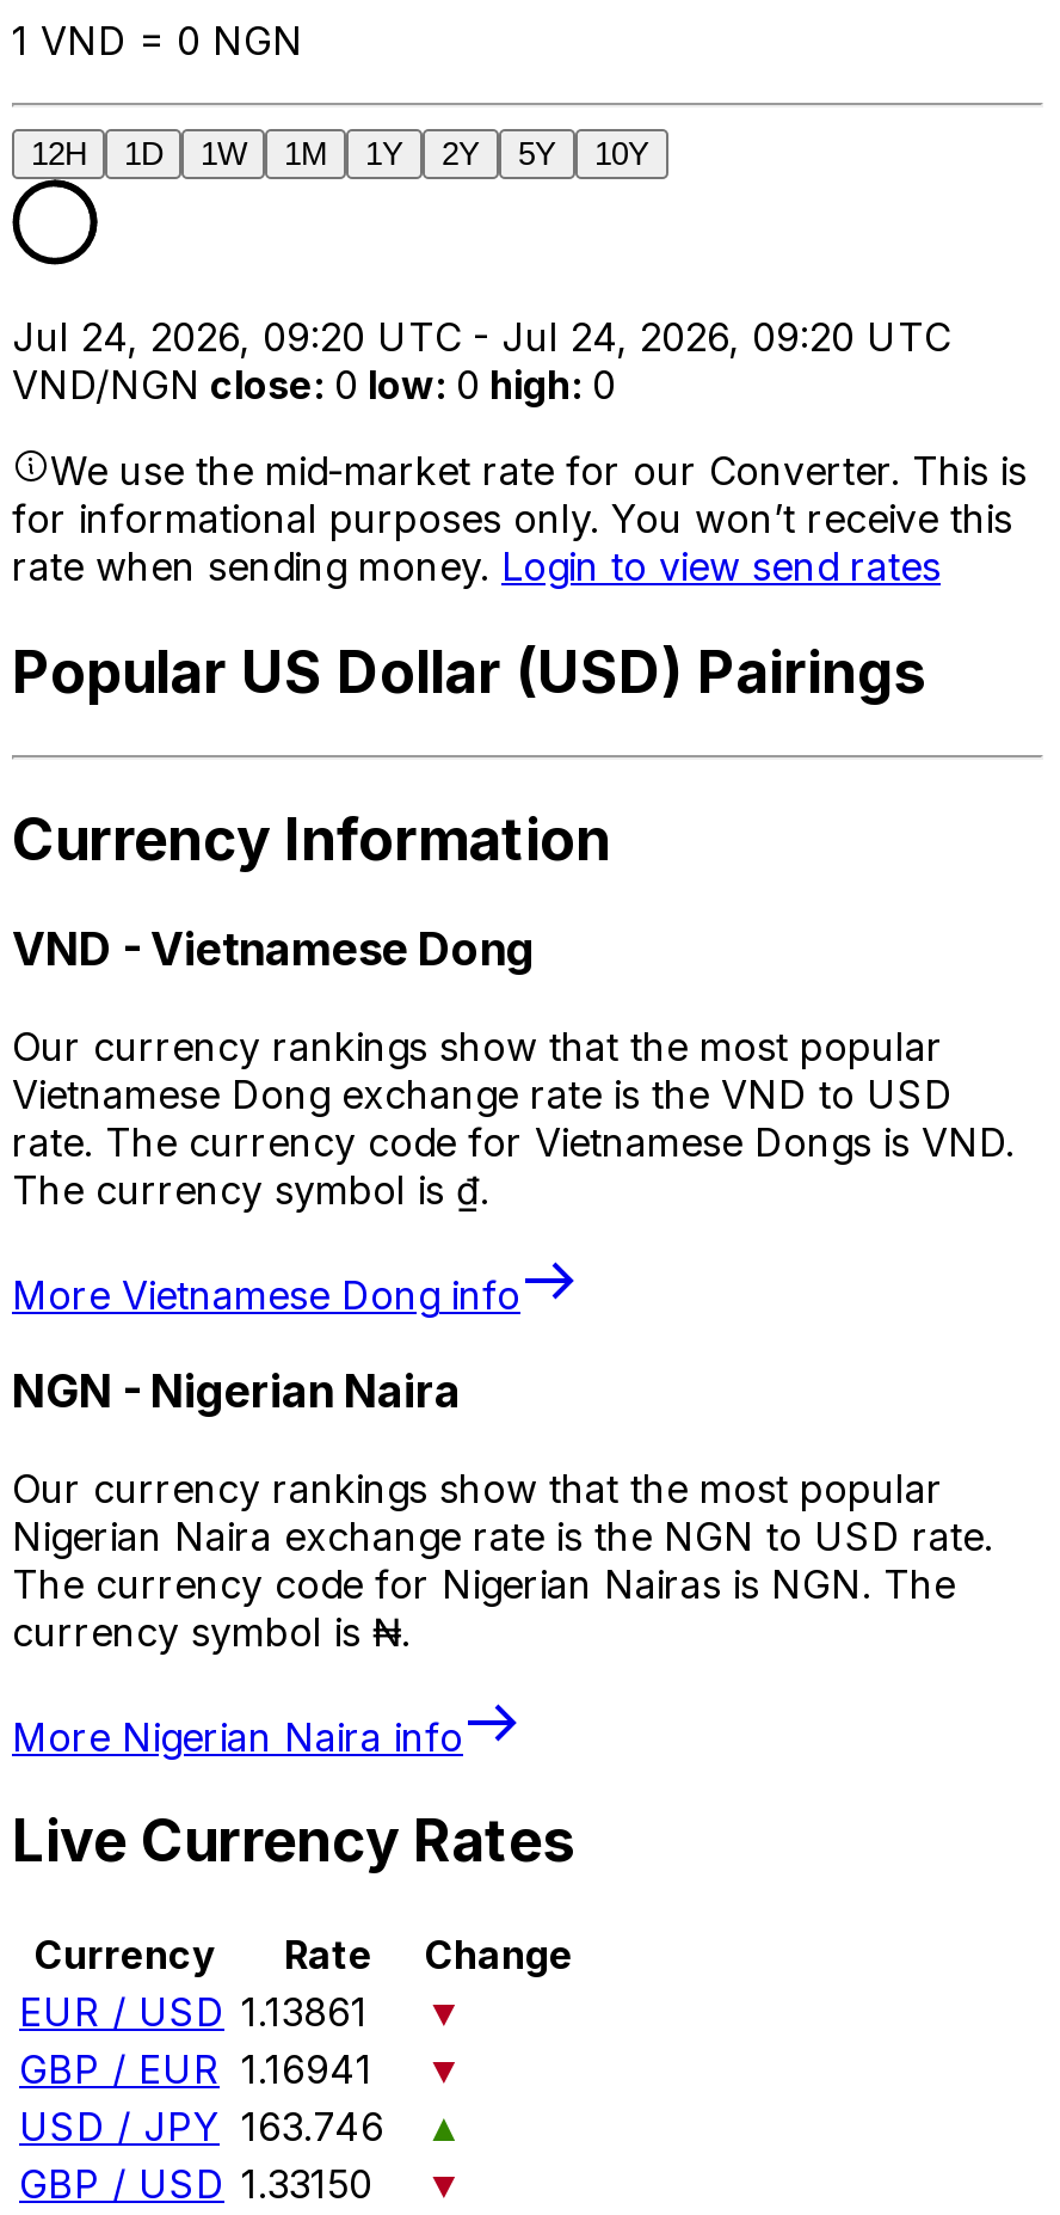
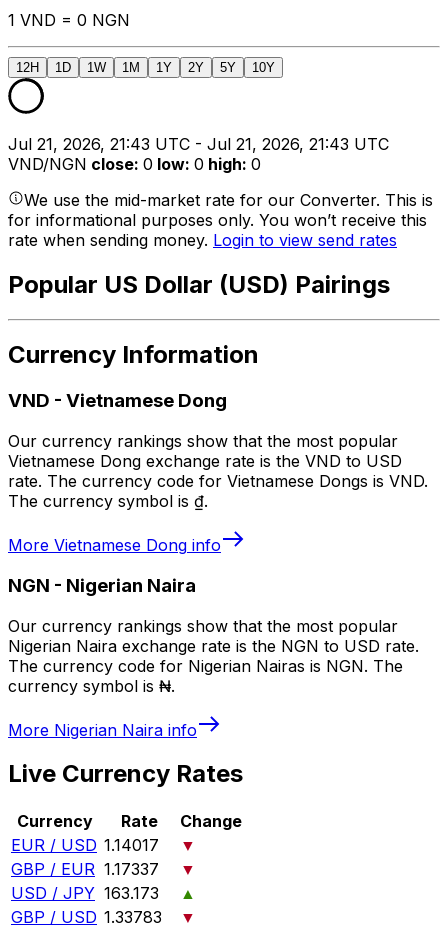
- Jul 24, 2026, 09:20 UTC - Jul 24, 2026, 09:20 UTC
+ Jul 21, 2026, 21:43 UTC - Jul 21, 2026, 21:43 UTC

- EUR / USD 1.13861
+ EUR / USD 1.14017

- GBP / EUR 1.16941
+ GBP / EUR 1.17337

- USD / JPY 163.746
+ USD / JPY 163.173

- GBP / USD 1.33150
+ GBP / USD 1.33783
